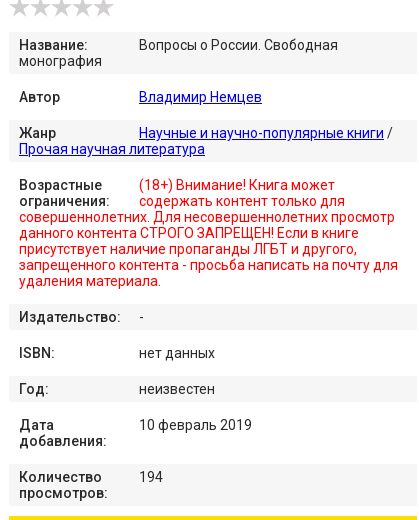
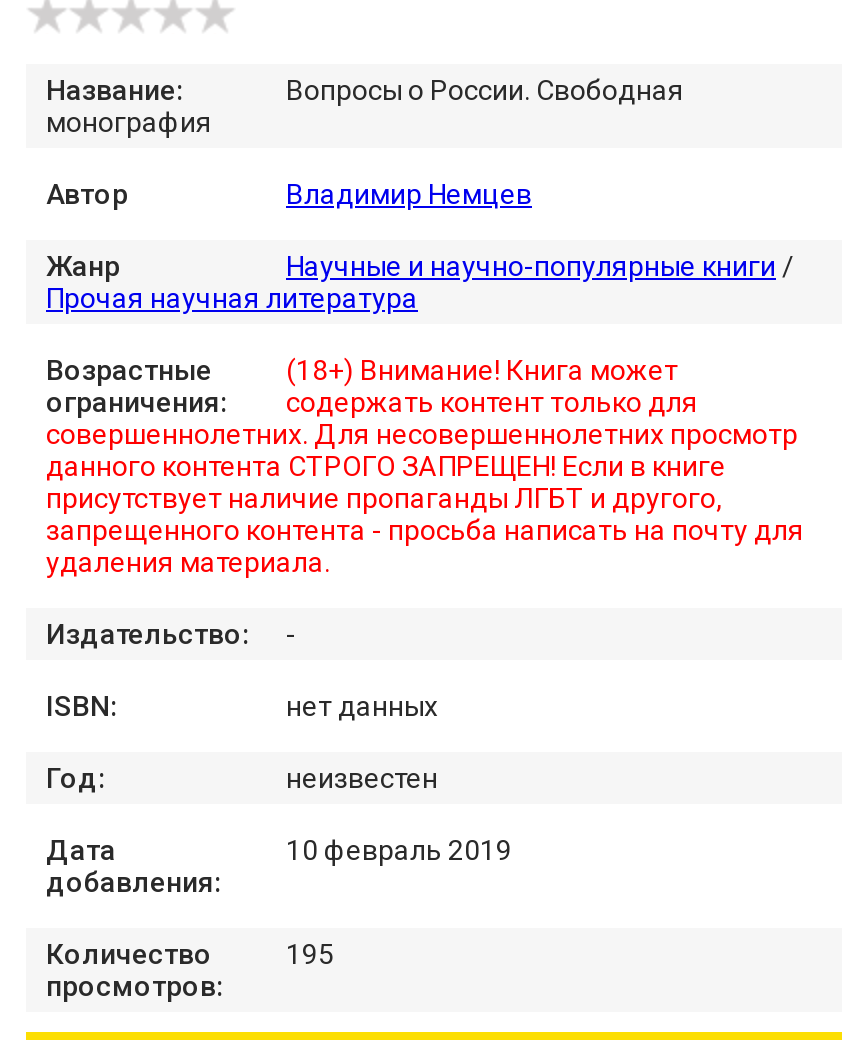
- 194
+ 195
